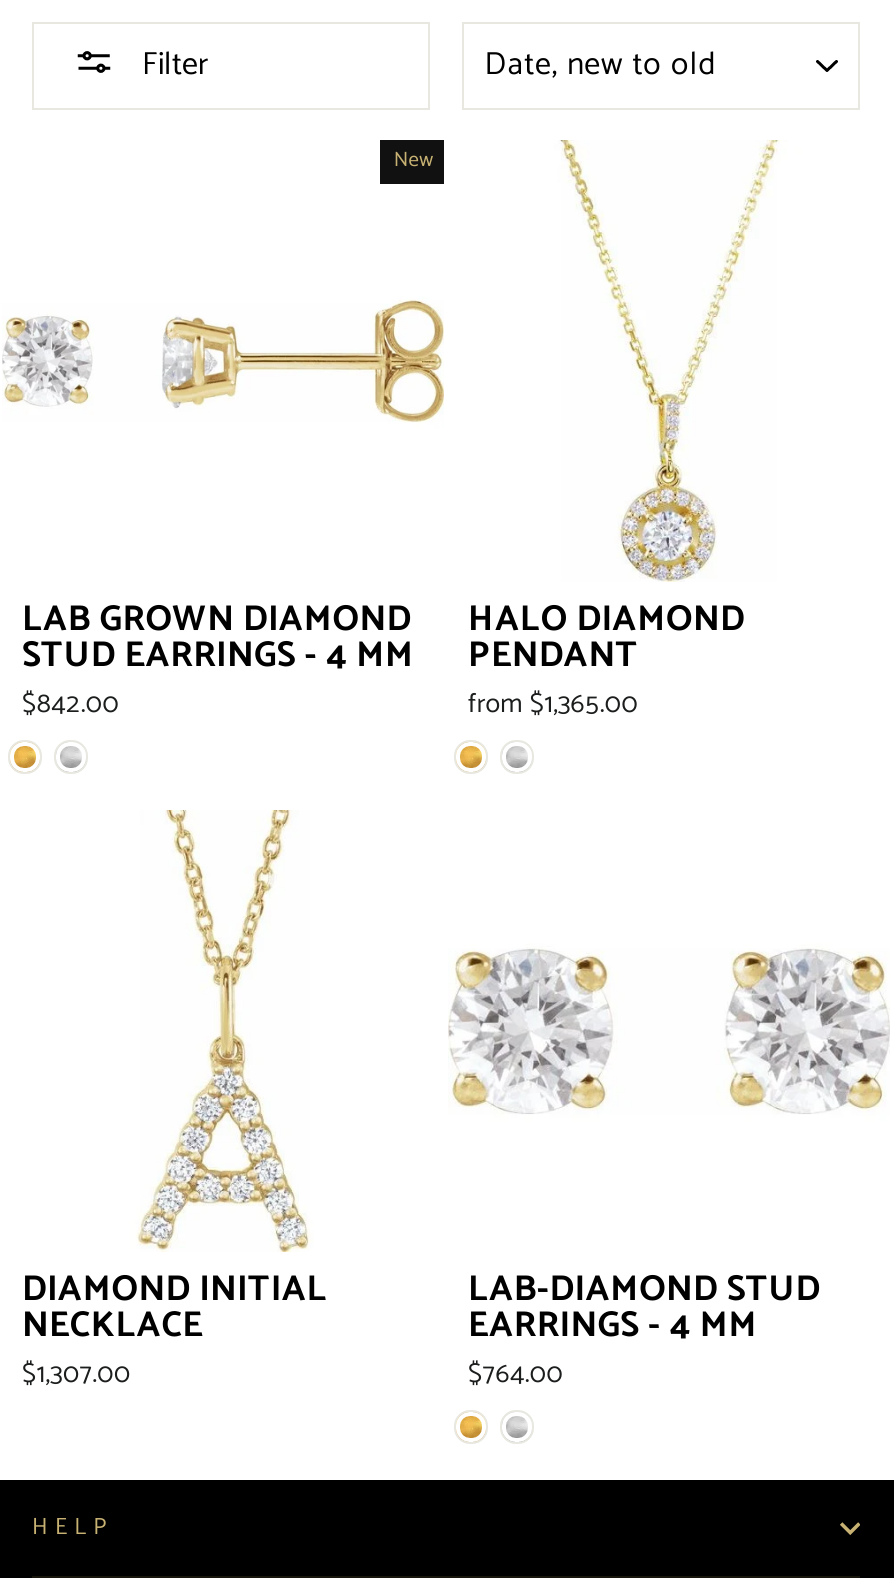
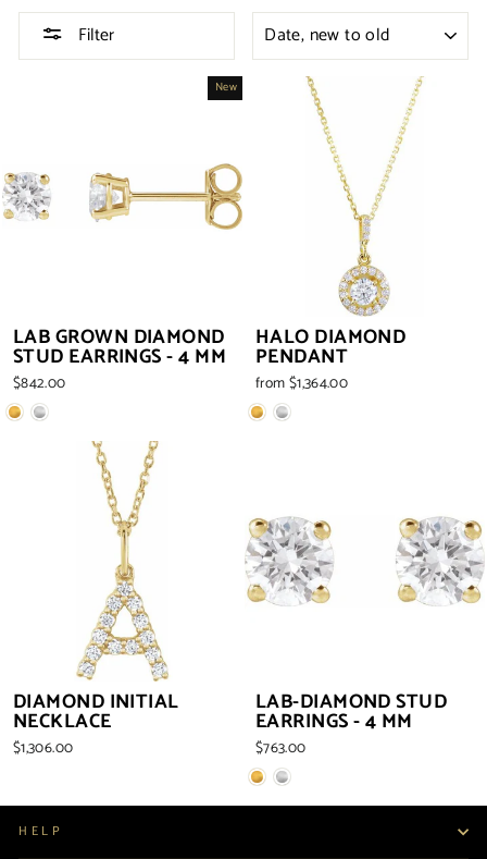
- from $1,365.00
+ from $1,364.00

- $1,307.00
+ $1,306.00

- $764.00
+ $763.00
